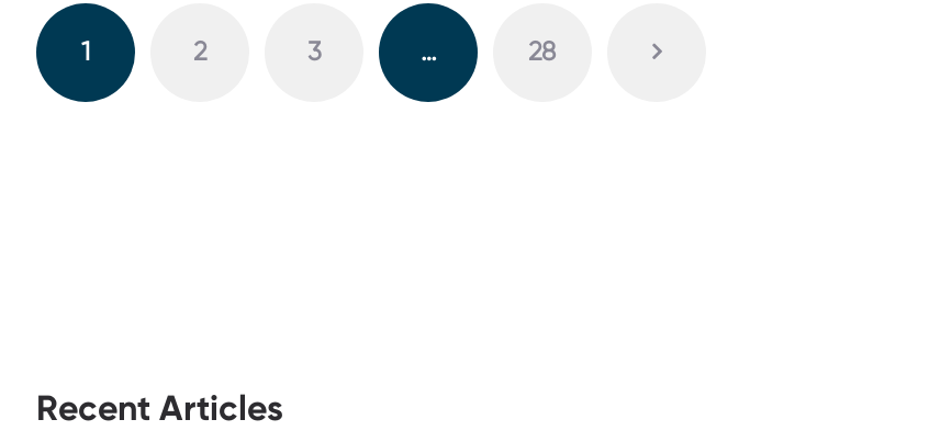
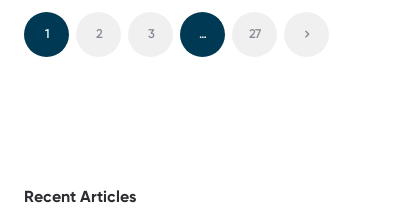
- 28
+ 27
